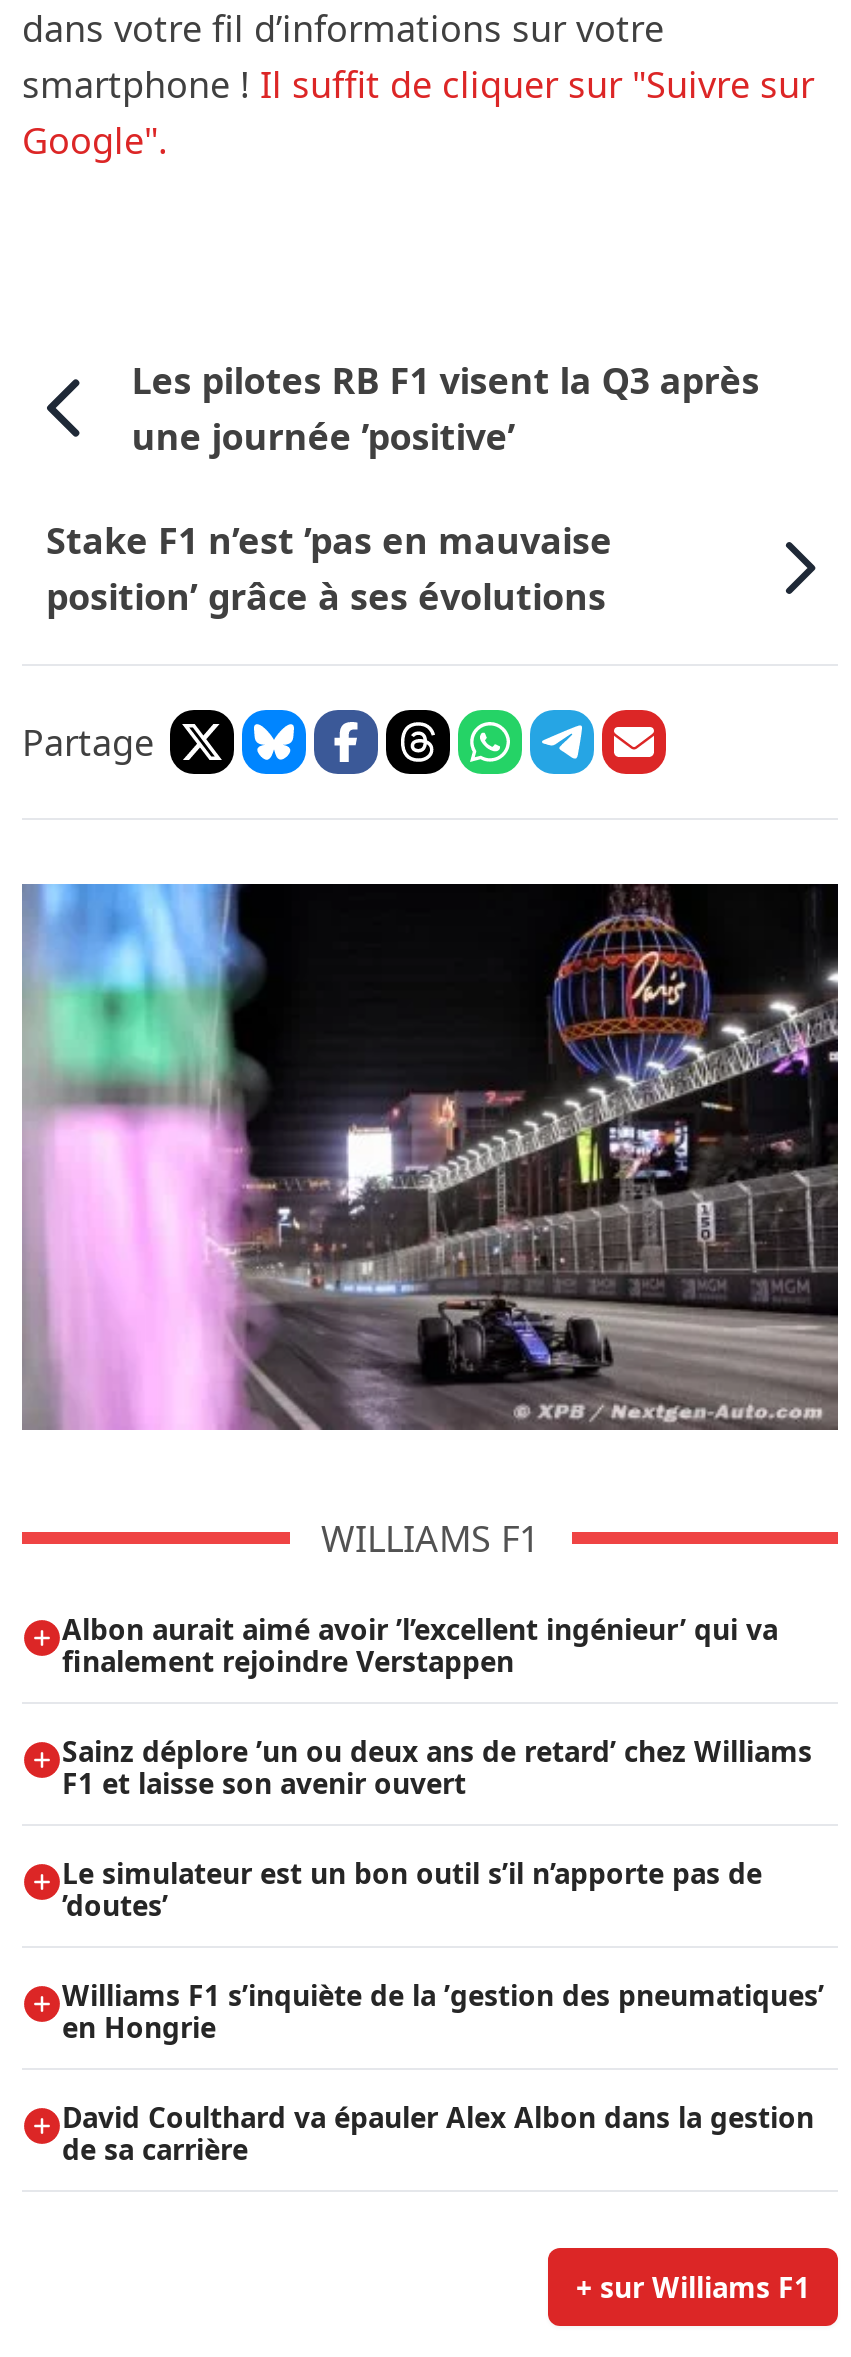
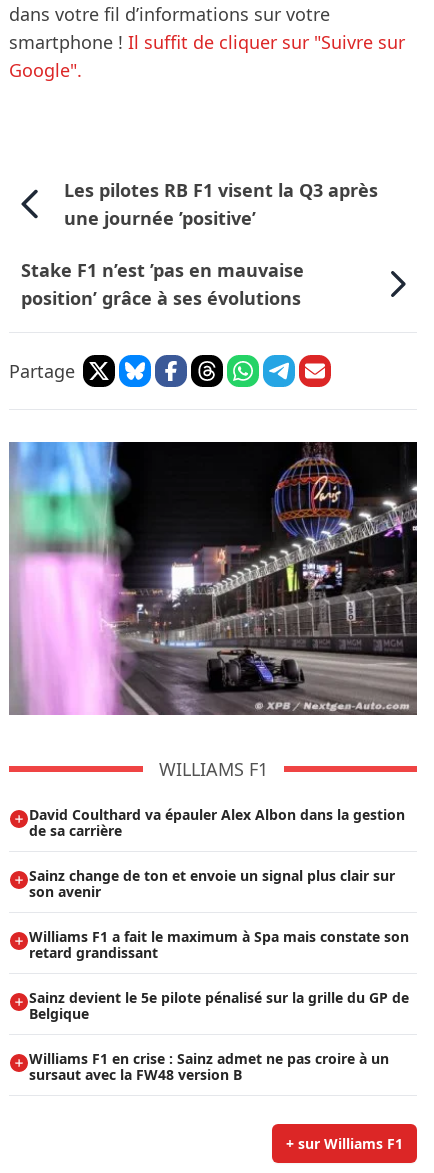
- Albon aurait aimé avoir ’l’excellent ingénieur’ qui va
- finalement rejoindre Verstappen
- Sainz déplore ’un ou deux ans de retard’ chez Williams
- F1 et laisse son avenir ouvert
- Le simulateur est un bon outil s’il n’apporte pas de
- ’doutes’
- Williams F1 s’inquiète de la ’gestion des pneumatiques’
- en Hongrie

moved up: David Coulthard va épauler Alex Albon dans la gestion | de sa carrière

+ Sainz change de ton et envoie un signal plus clair sur
+ son avenir
+ Williams F1 a fait le maximum à Spa mais constate son
+ retard grandissant
+ Sainz devient le 5e pilote pénalisé sur la grille du GP de
+ Belgique
+ Williams F1 en crise : Sainz admet ne pas croire à un
+ sursaut avec la FW48 version B
